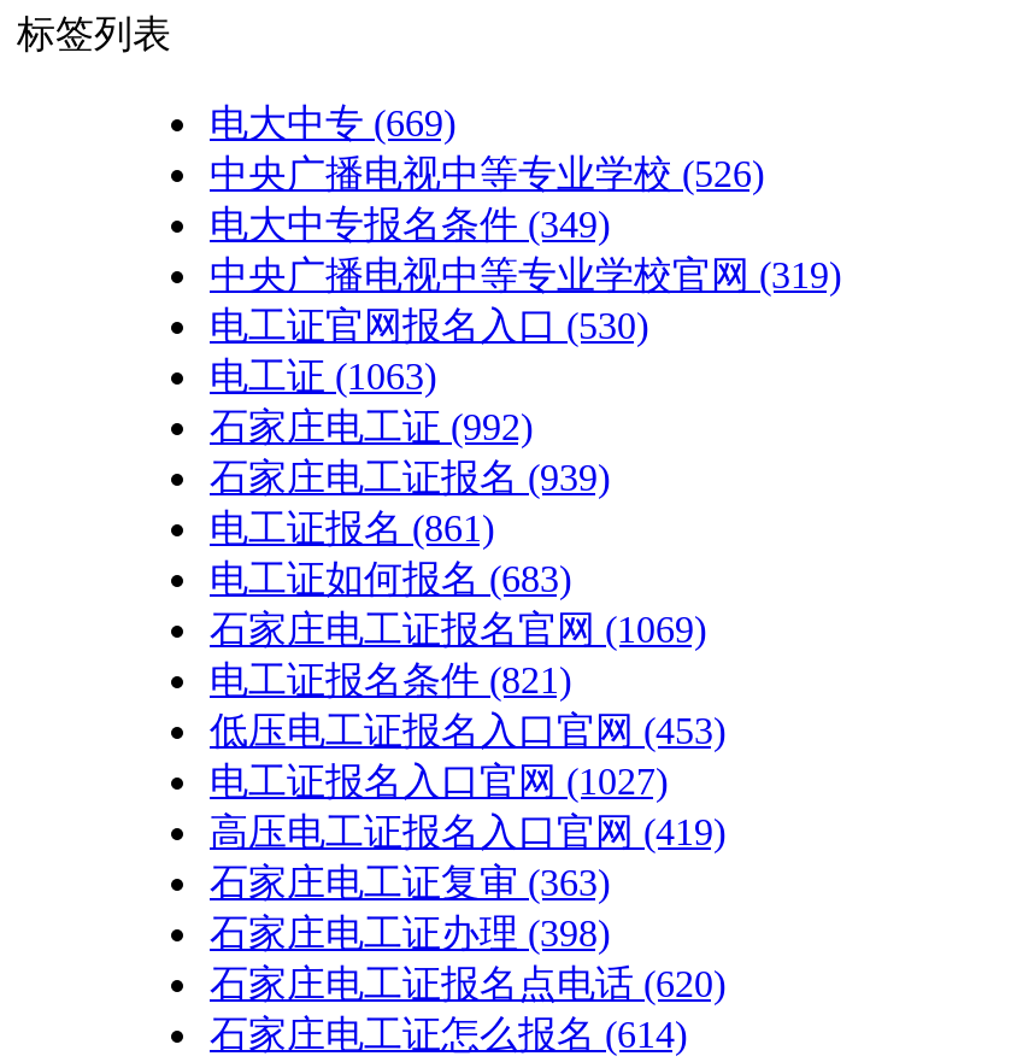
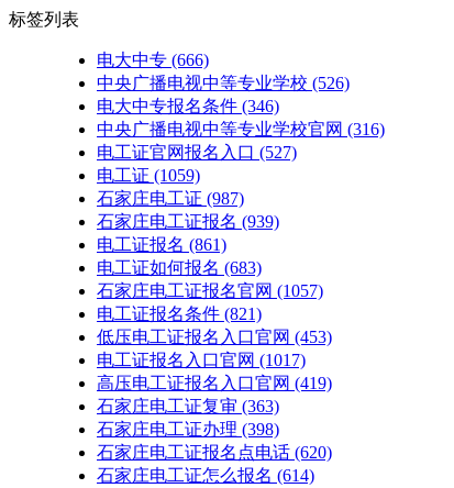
- 电大中专(669)
+ 电大中专(666)

- 电大中专报名条件(349)
+ 电大中专报名条件(346)

- 中央广播电视中等专业学校官网(319)
+ 中央广播电视中等专业学校官网(316)

- 电工证官网报名入口(530)
+ 电工证官网报名入口(527)

- 电工证(1063)
+ 电工证(1059)

- 石家庄电工证(992)
+ 石家庄电工证(987)

- 石家庄电工证报名官网(1069)
+ 石家庄电工证报名官网(1057)

- 电工证报名入口官网(1027)
+ 电工证报名入口官网(1017)
